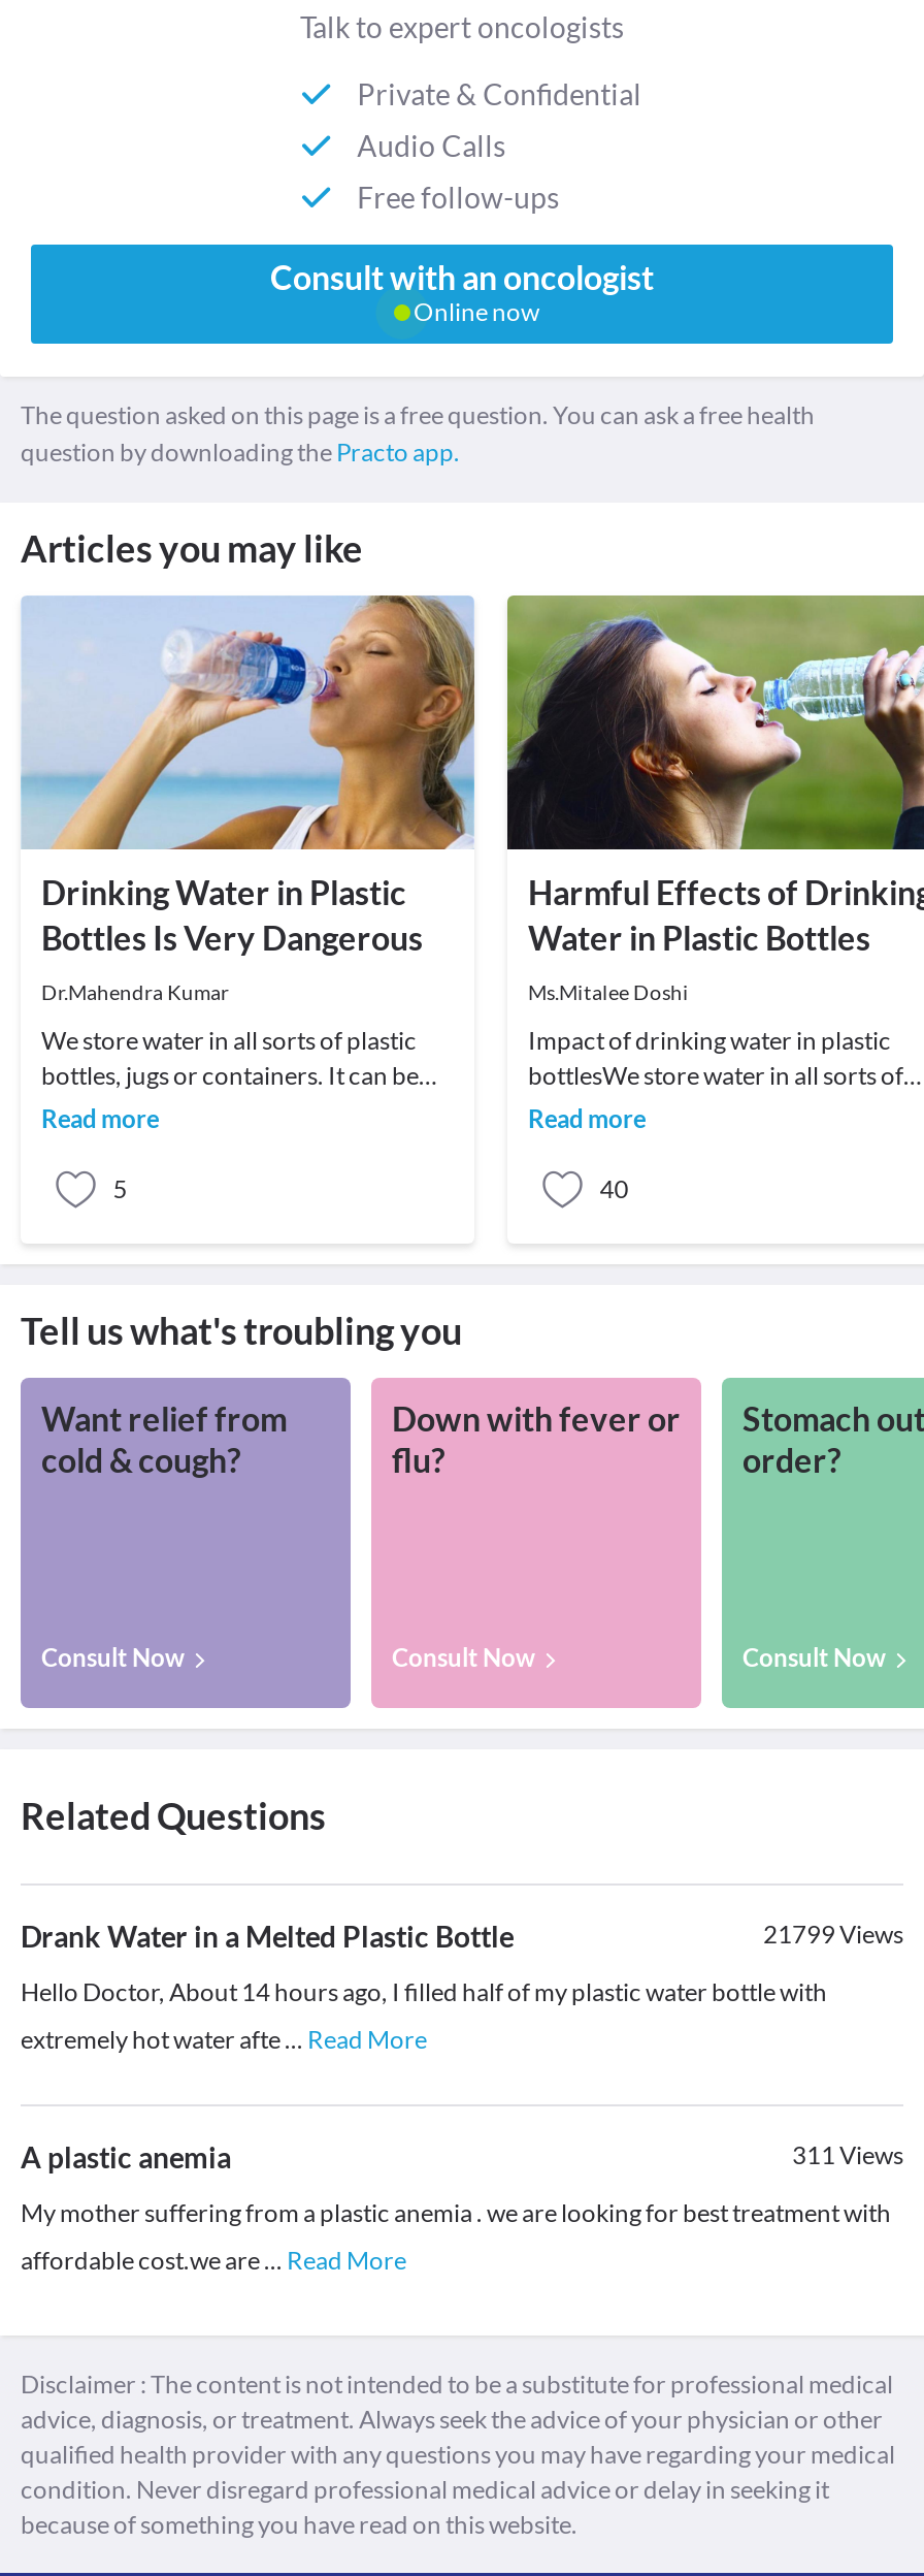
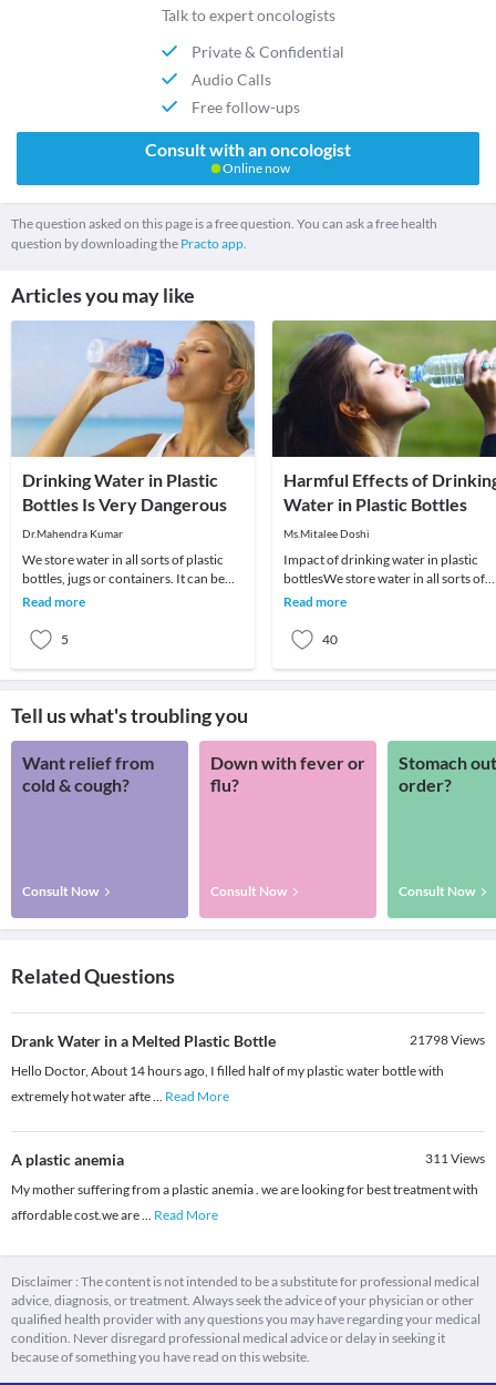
- 21799Views
+ 21798Views
